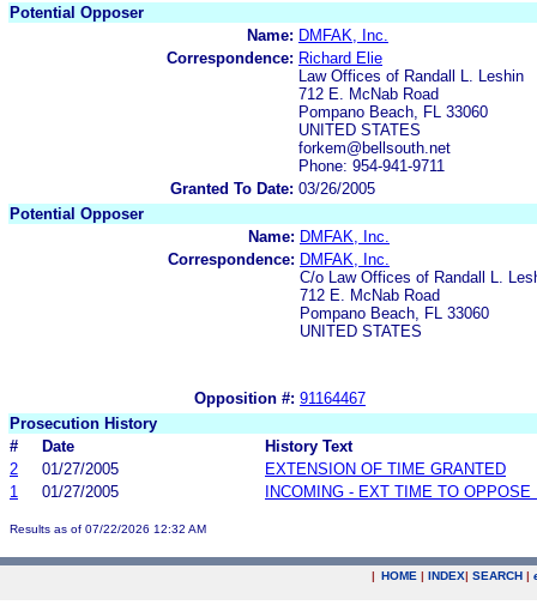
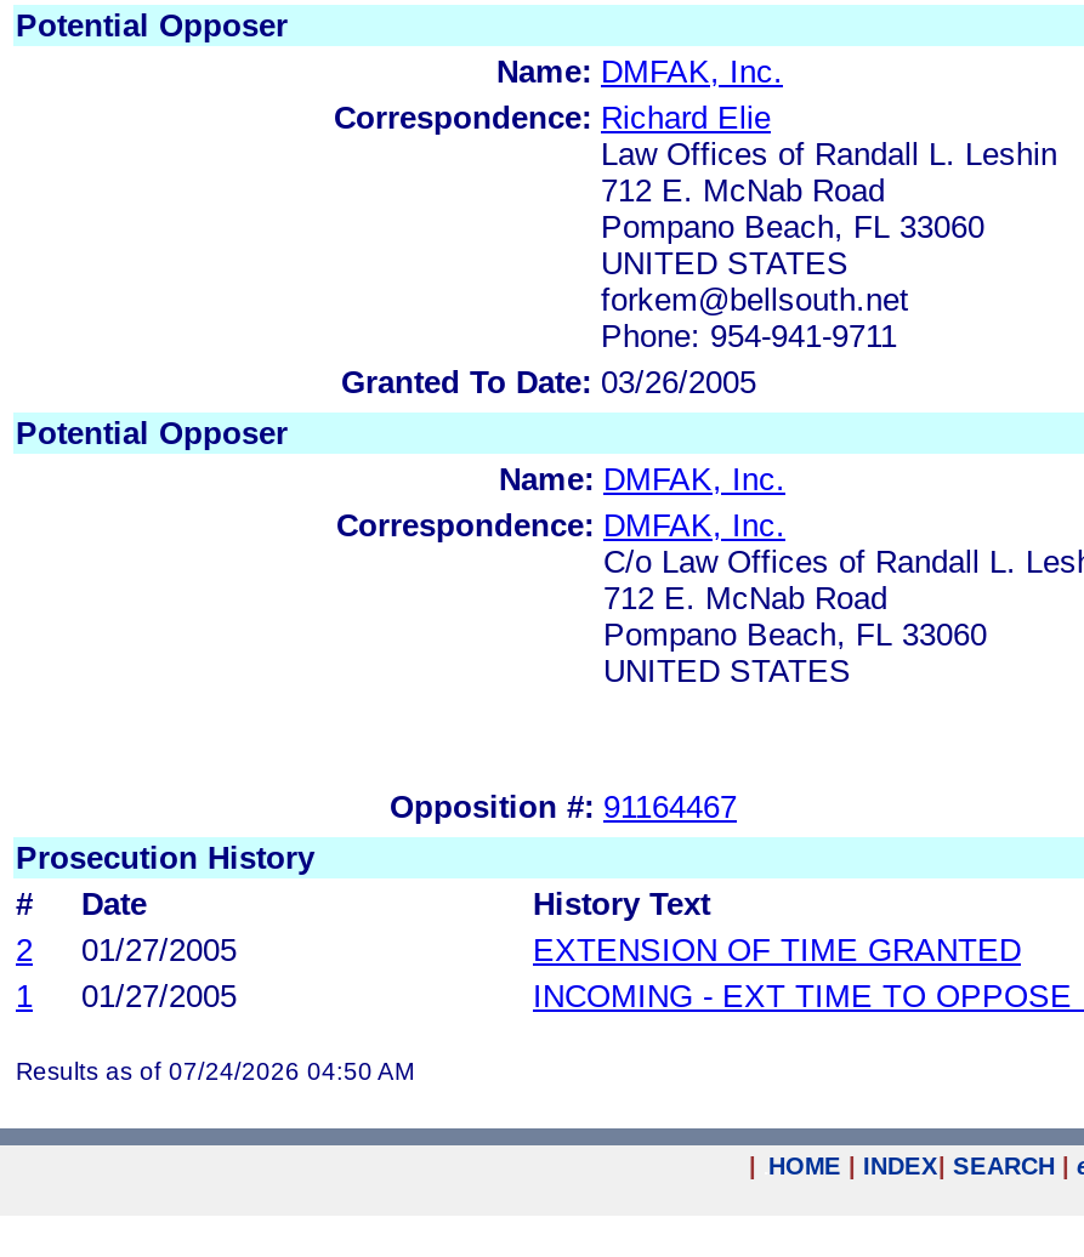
- Results as of 07/22/2026 12:32 AM
+ Results as of 07/24/2026 04:50 AM
